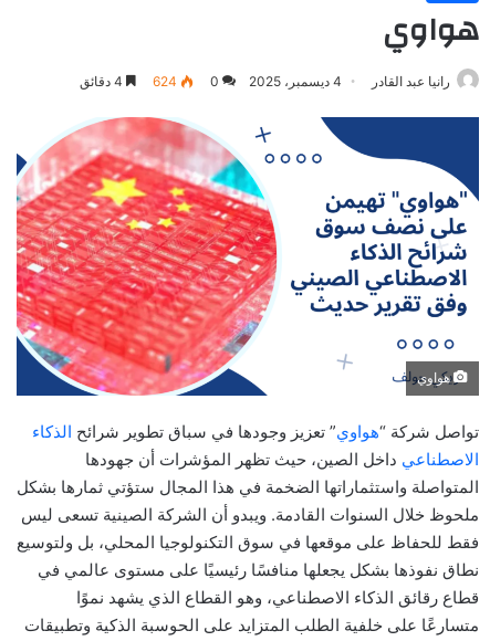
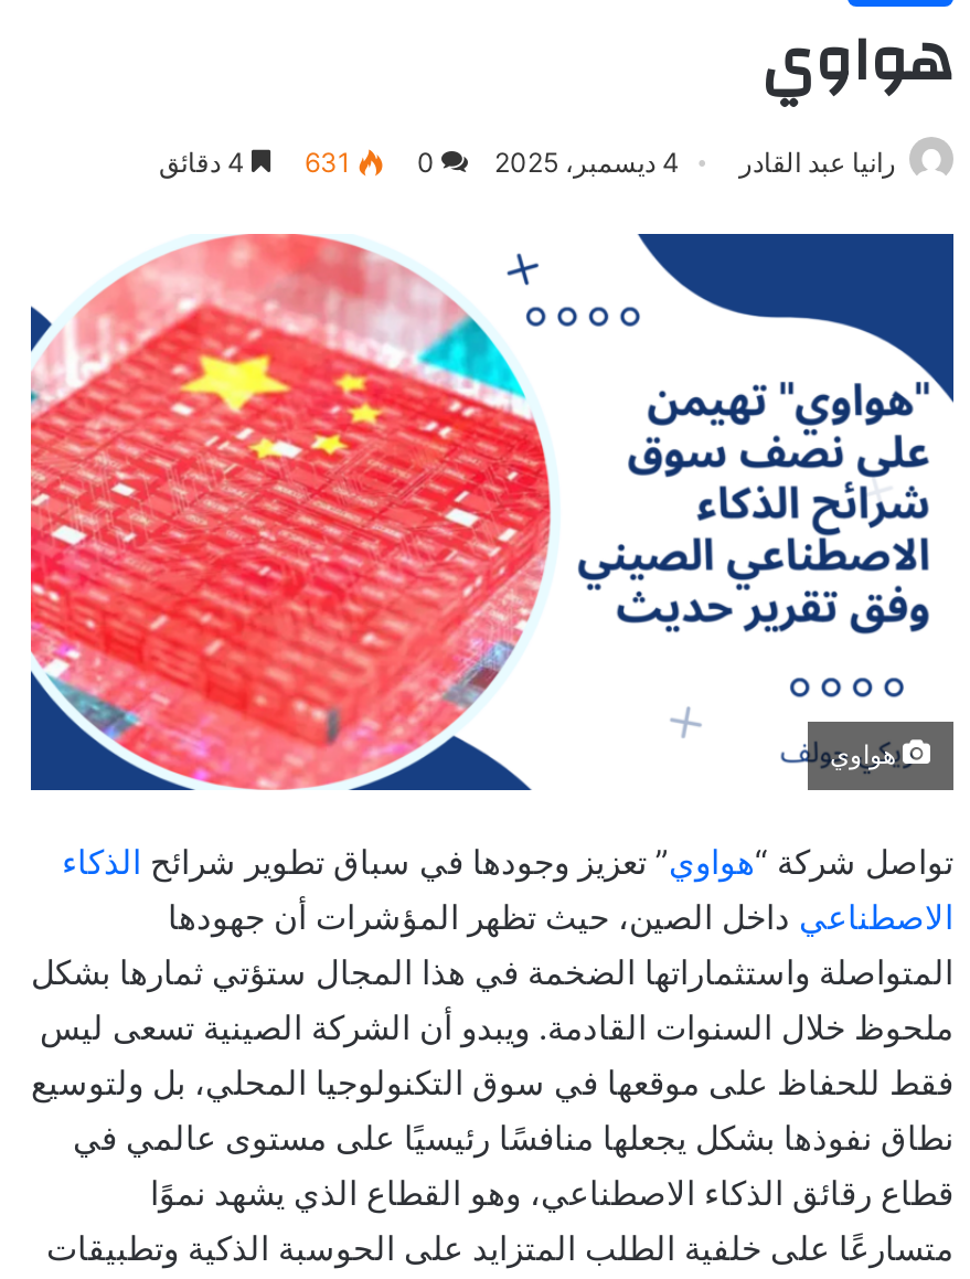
- 624
+ 631
